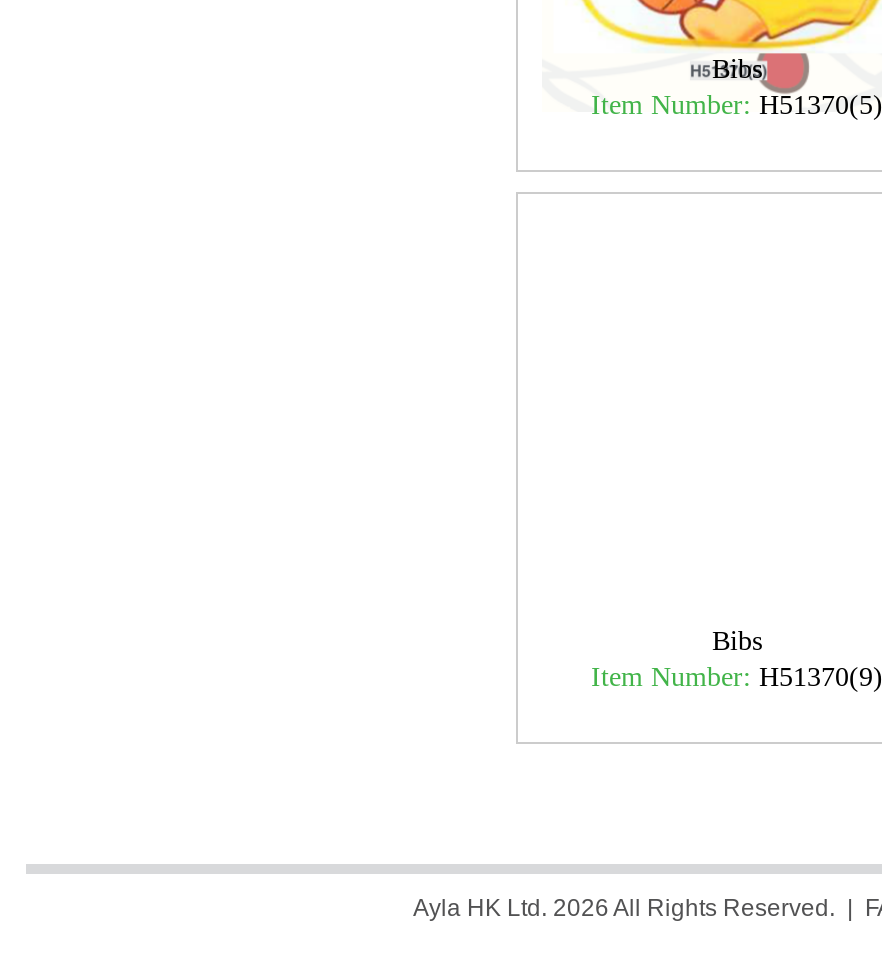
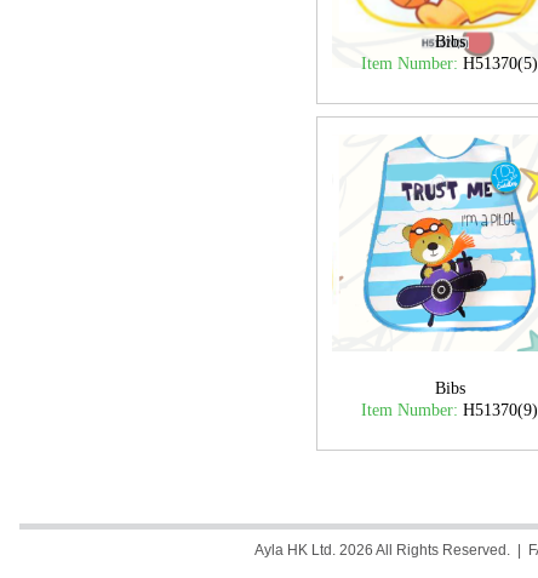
+ [image]
